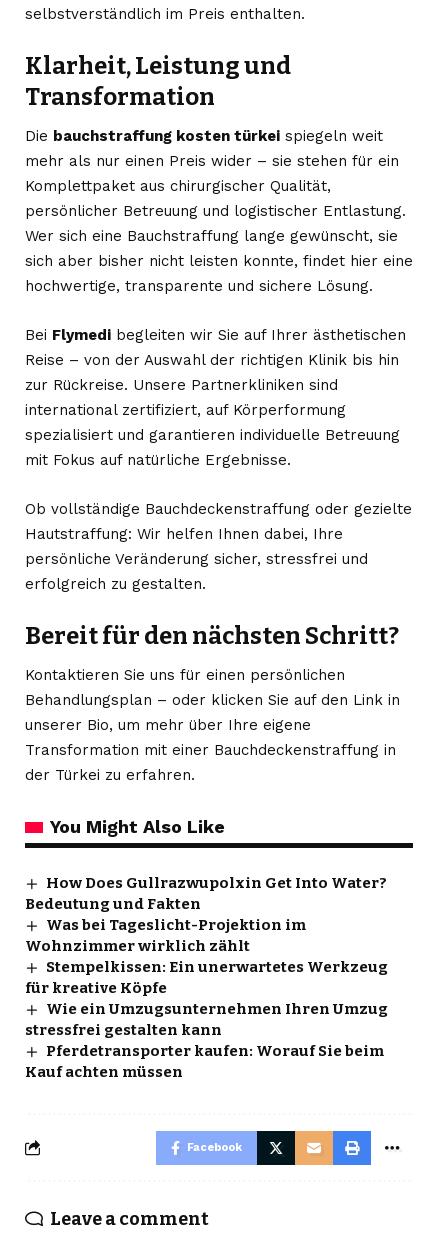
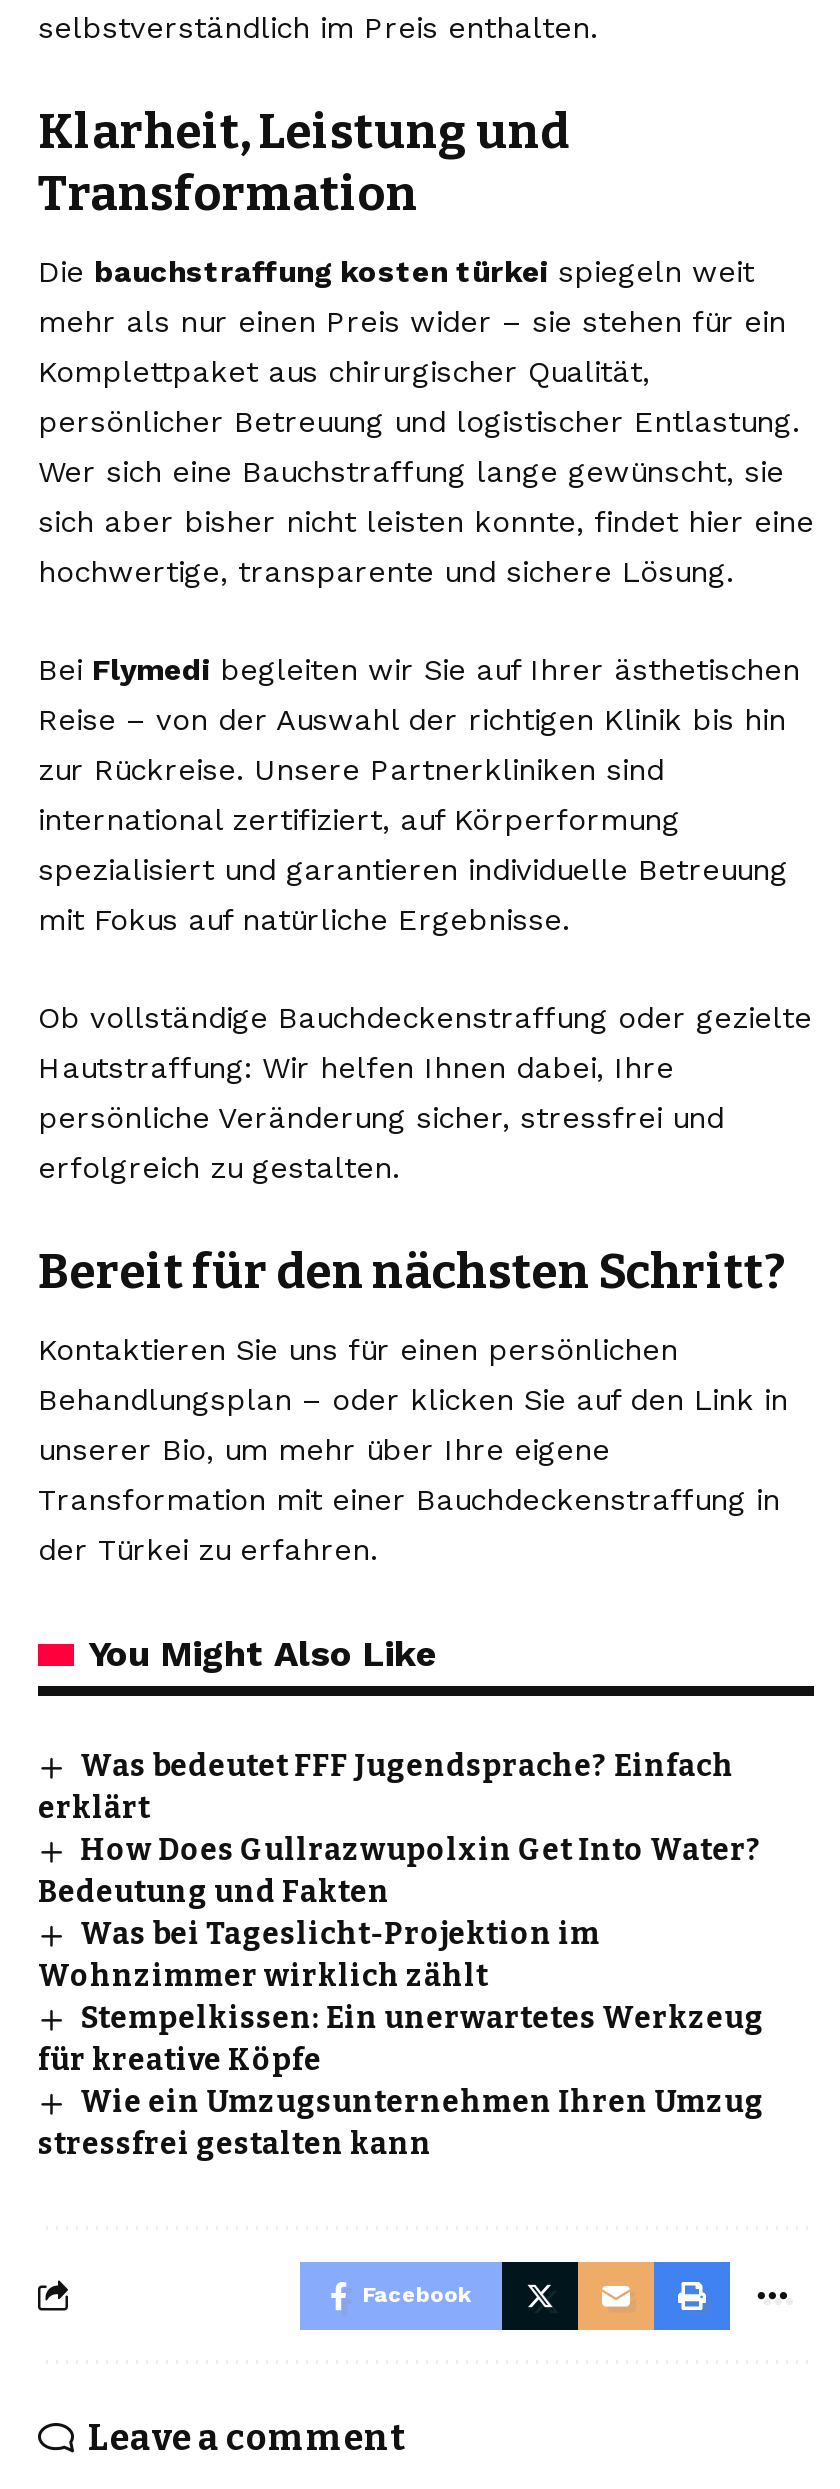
+ Was bedeutet FFF Jugendsprache? Einfach
+ erklärt

moved down: How Does Gullrazwupolxin Get Into Water? | Bedeutung und Fakten | Was bei Tageslicht-Projektion im | Wohnzimmer wirklich zählt | Stempelkissen: Ein unerwartetes Werkzeug | für kreative Köpfe | Wie ein Umzugsunternehmen Ihren Umzug | stressfrei gestalten kann

- Pferdetransporter kaufen: Worauf Sie beim
- Kauf achten müssen
